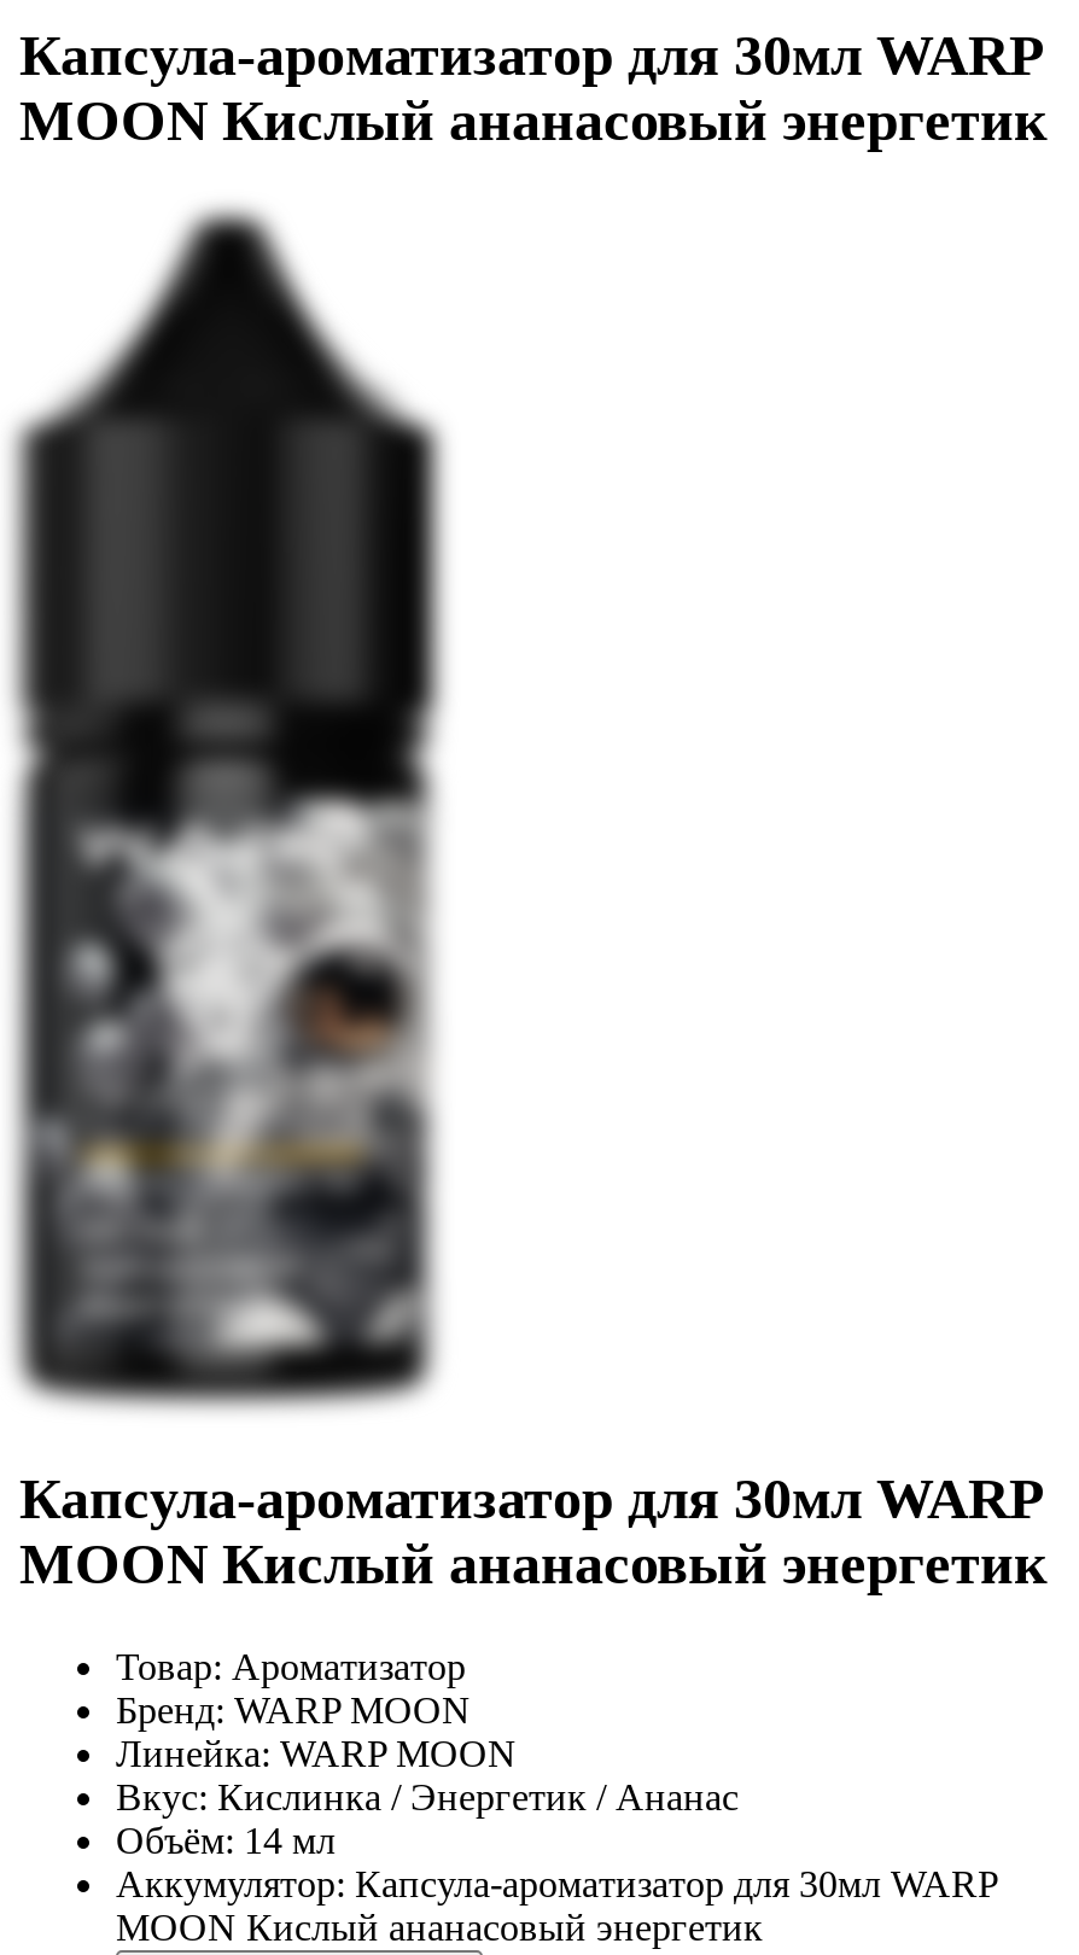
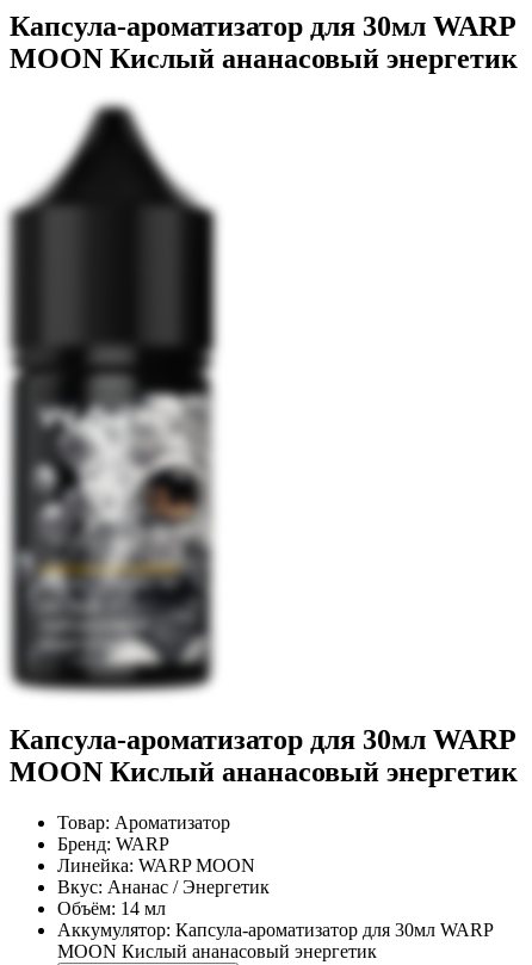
- Бренд: WARP MOON
+ Бренд: WARP

- Вкус: Кислинка / Энергетик / Ананас
+ Вкус: Ананас / Энергетик
